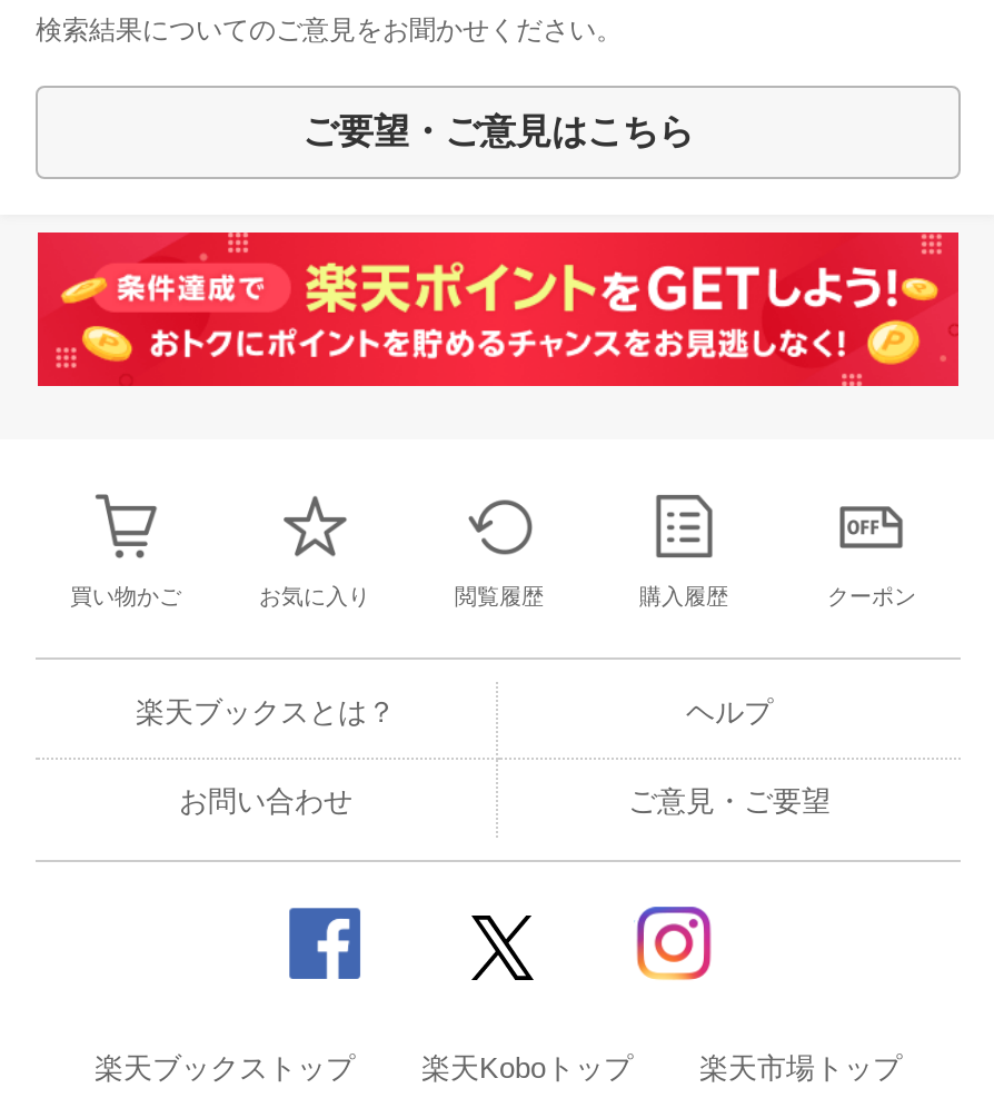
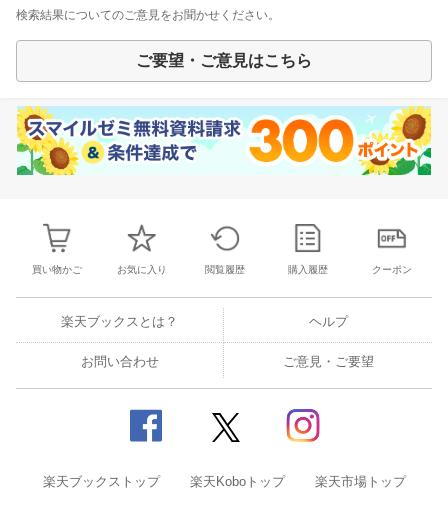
- [image]
+ [image]
